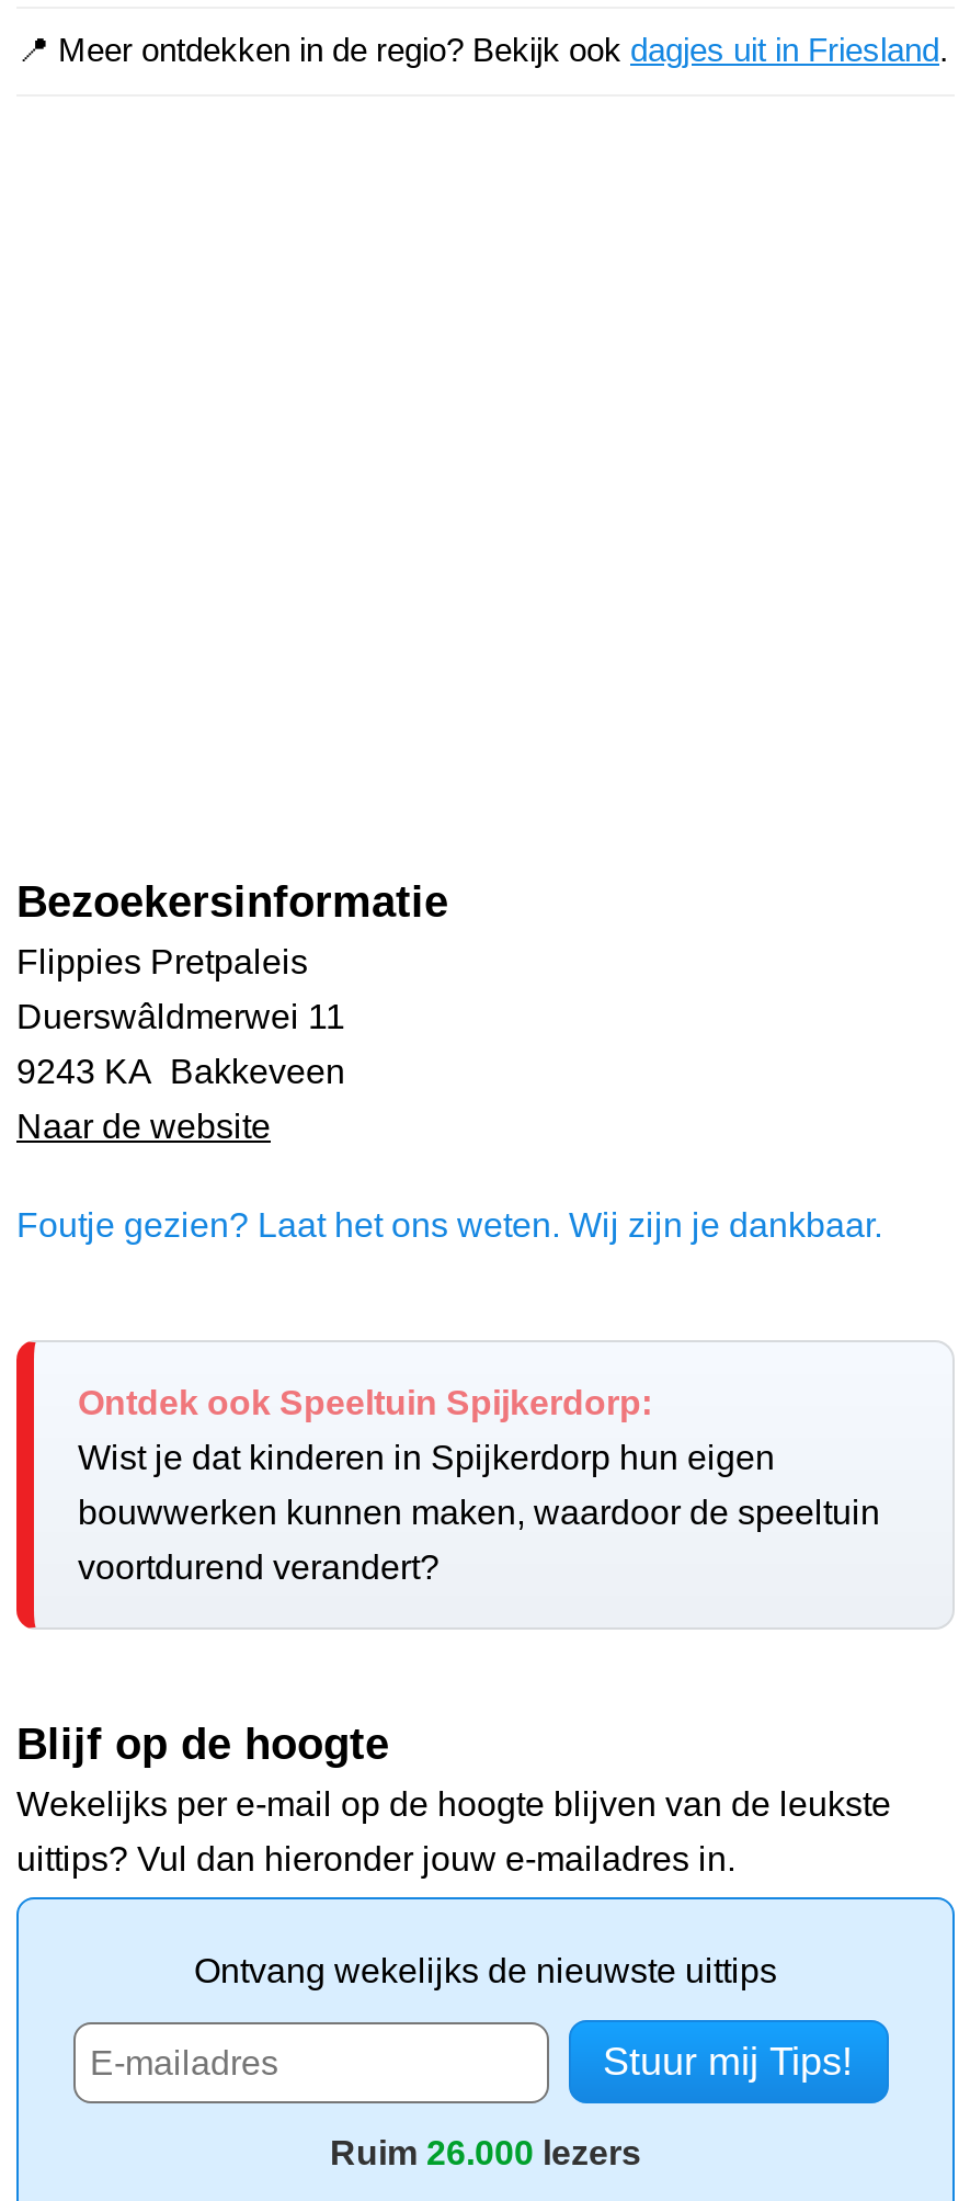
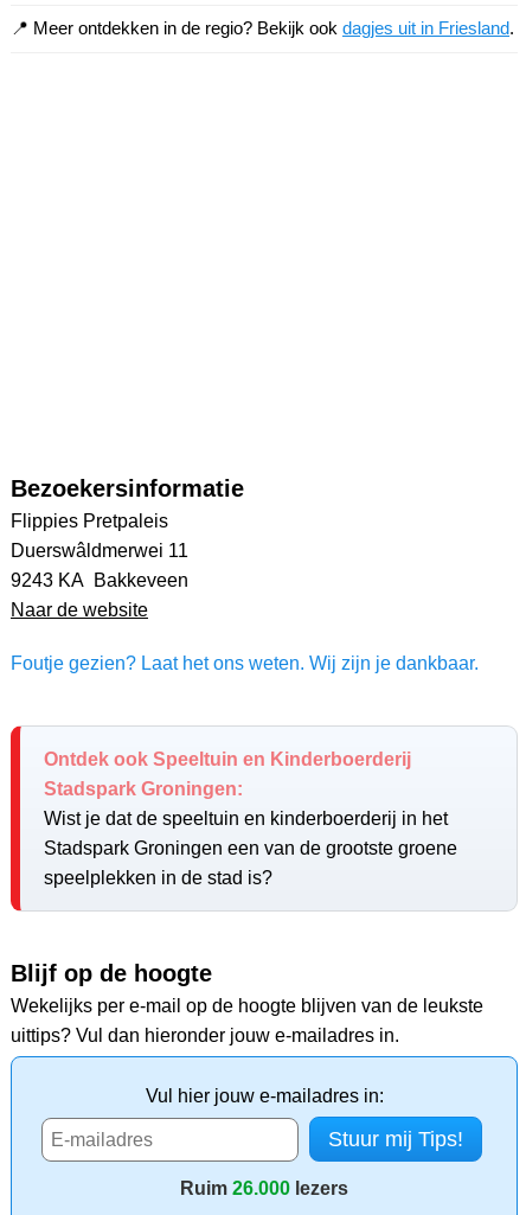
- Ontdek ook Speeltuin Spijkerdorp:
- Wist je dat kinderen in Spijkerdorp hun eigen
- bouwwerken kunnen maken, waardoor de speeltuin
- voortdurend verandert?
+ Ontdek ook Speeltuin en Kinderboerderij
+ Stadspark Groningen:
+ Wist je dat de speeltuin en kinderboerderij in het
+ Stadspark Groningen een van de grootste groene
+ speelplekken in de stad is?

- Ontvang wekelijks de nieuwste uittips
+ Vul hier jouw e-mailadres in:
